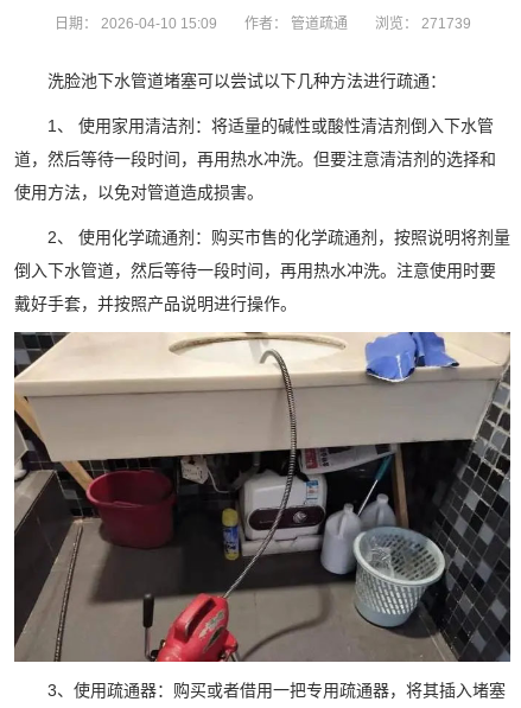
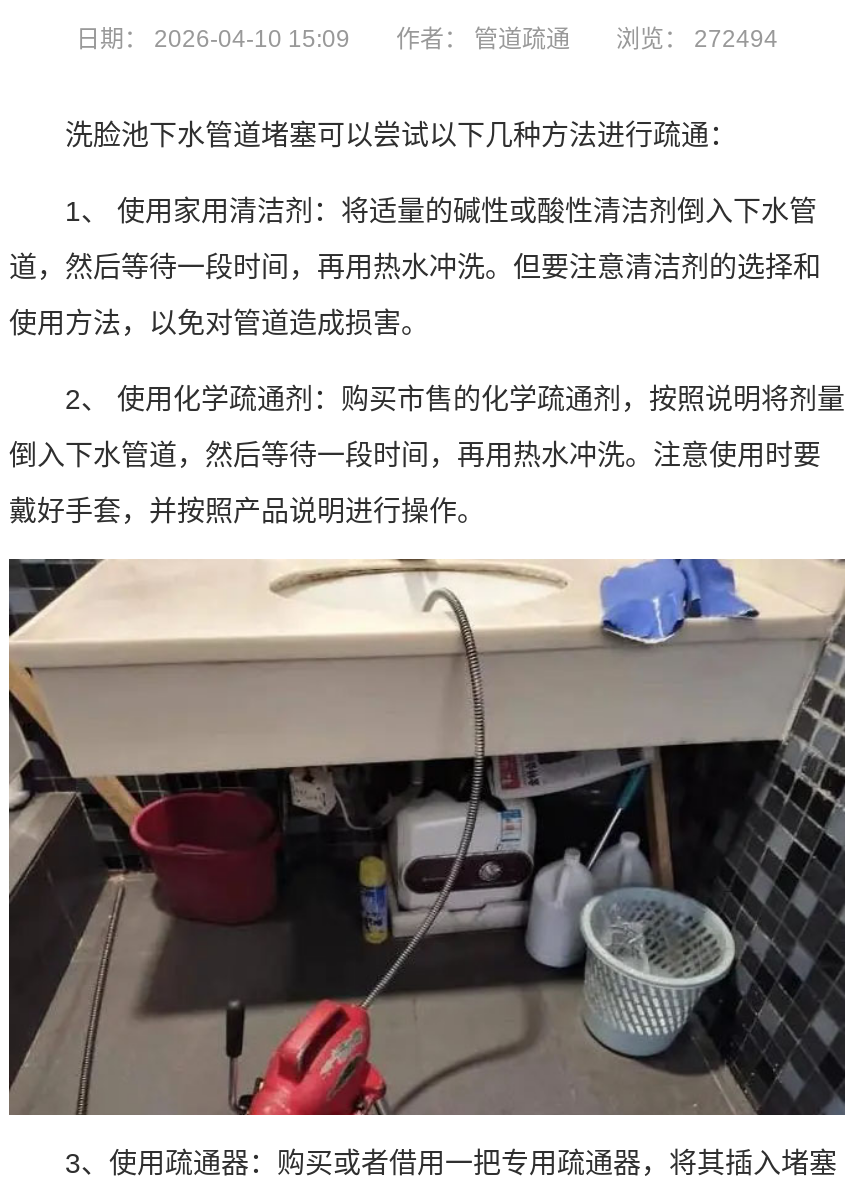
- 日期：2026-04-10 15:09 作者：管道疏通 浏览：271739
+ 日期：2026-04-10 15:09 作者：管道疏通 浏览：272494
